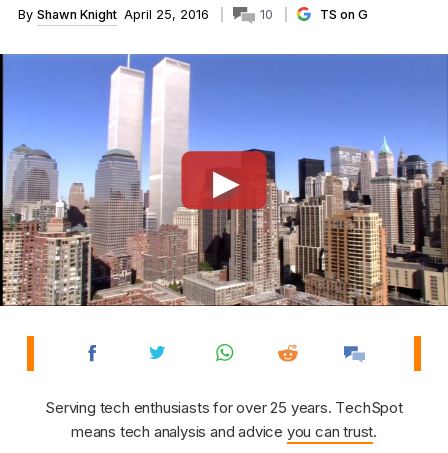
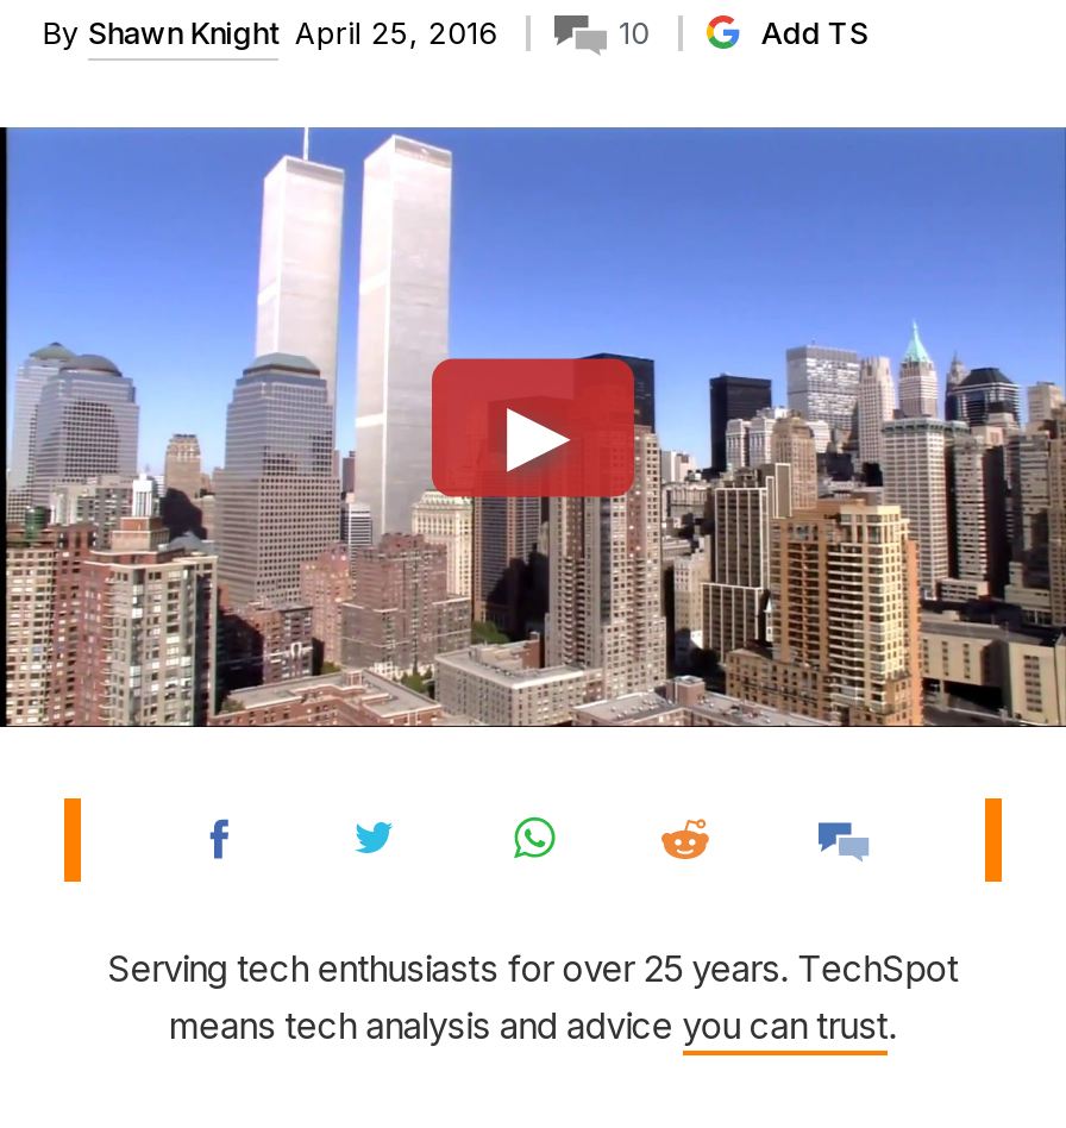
- TS on G
+ Add TS
